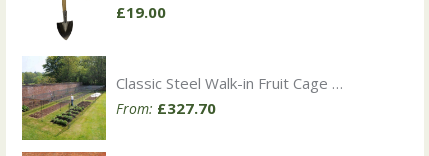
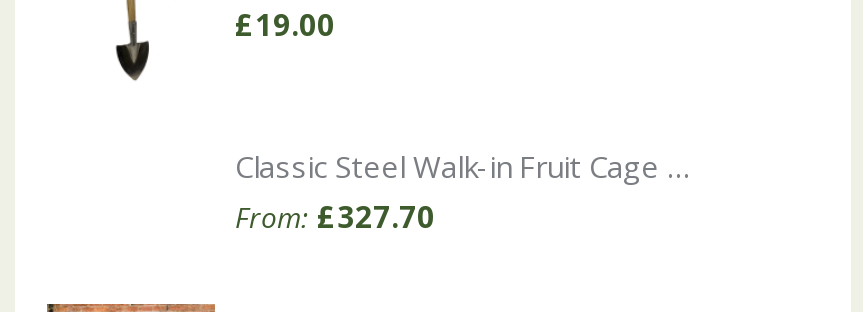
- [image]
